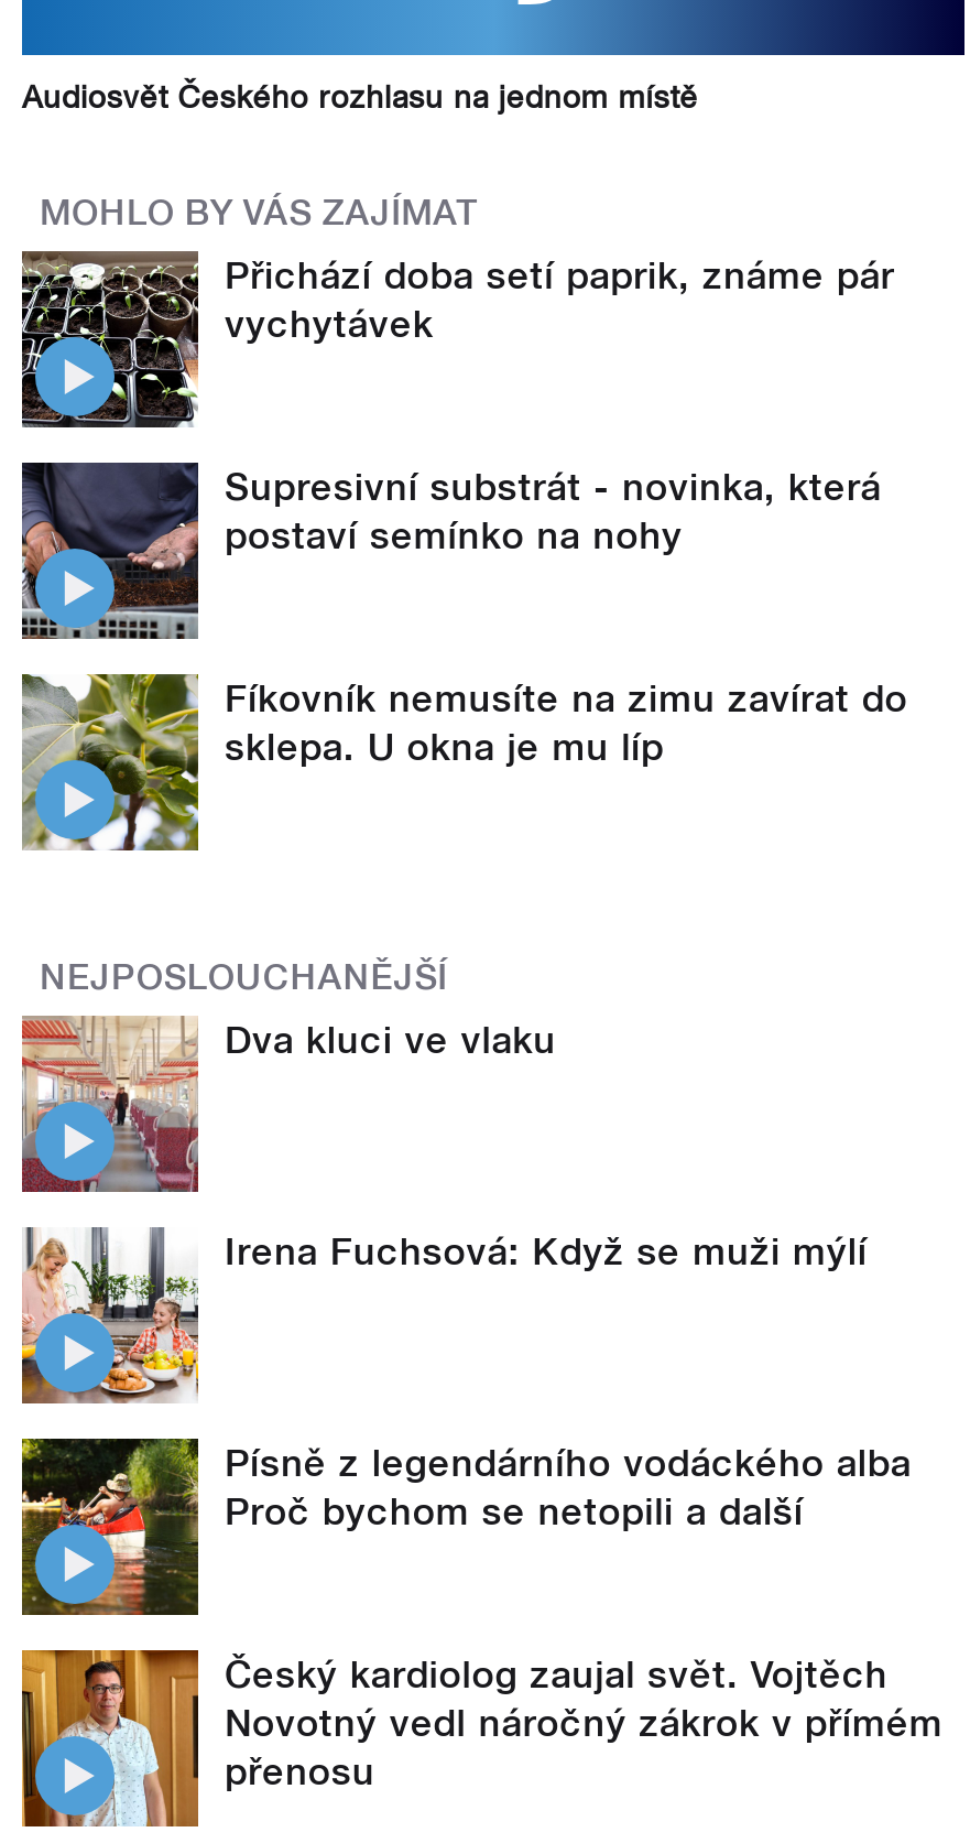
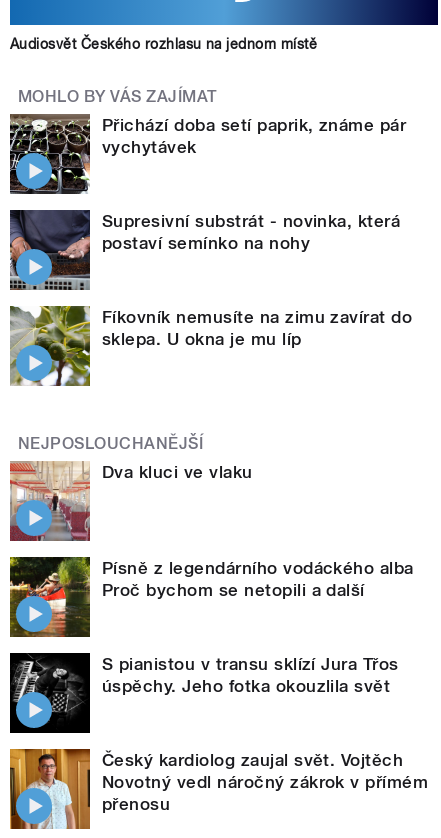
- [image]
- Irena Fuchsová: Když se muži mýlí

moved up: [image] | Písně z legendárního vodáckého alba | Proč bychom se netopili a další

+ [image]
+ S pianistou v transu sklízí Jura Třos
+ úspěchy. Jeho fotka okouzlila svět
